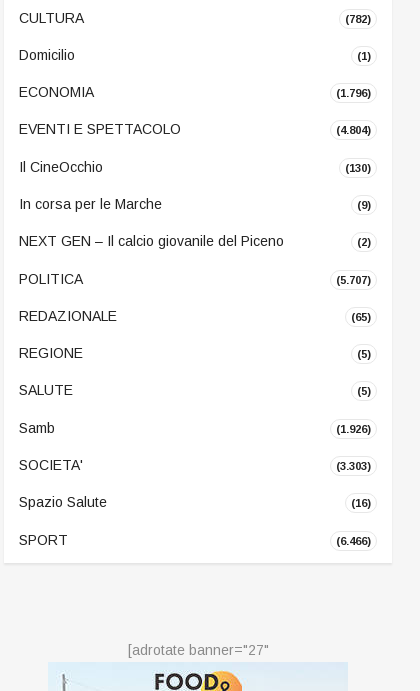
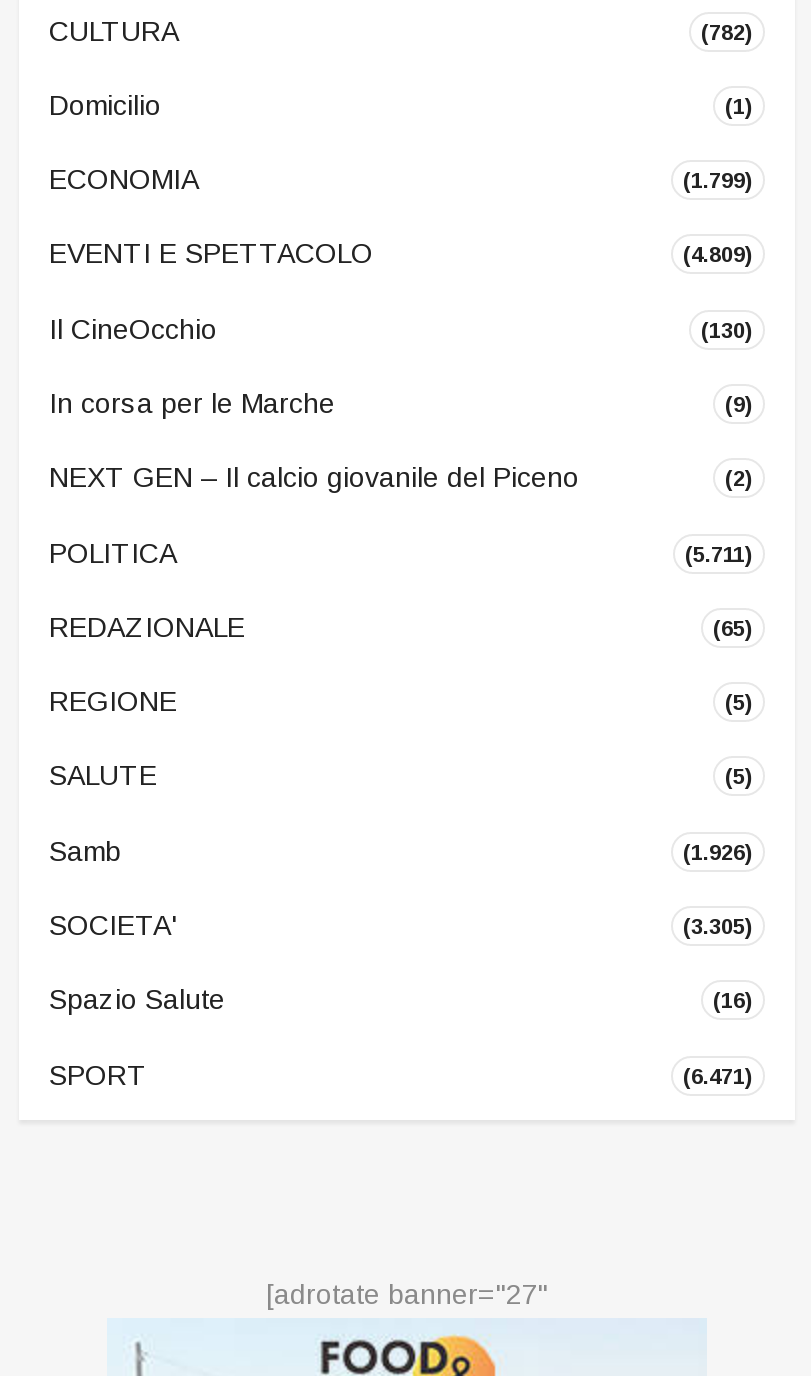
- (1.796)
+ (1.799)

- (4.804)
+ (4.809)

- (5.707)
+ (5.711)

- (3.303)
+ (3.305)

- (6.466)
+ (6.471)
